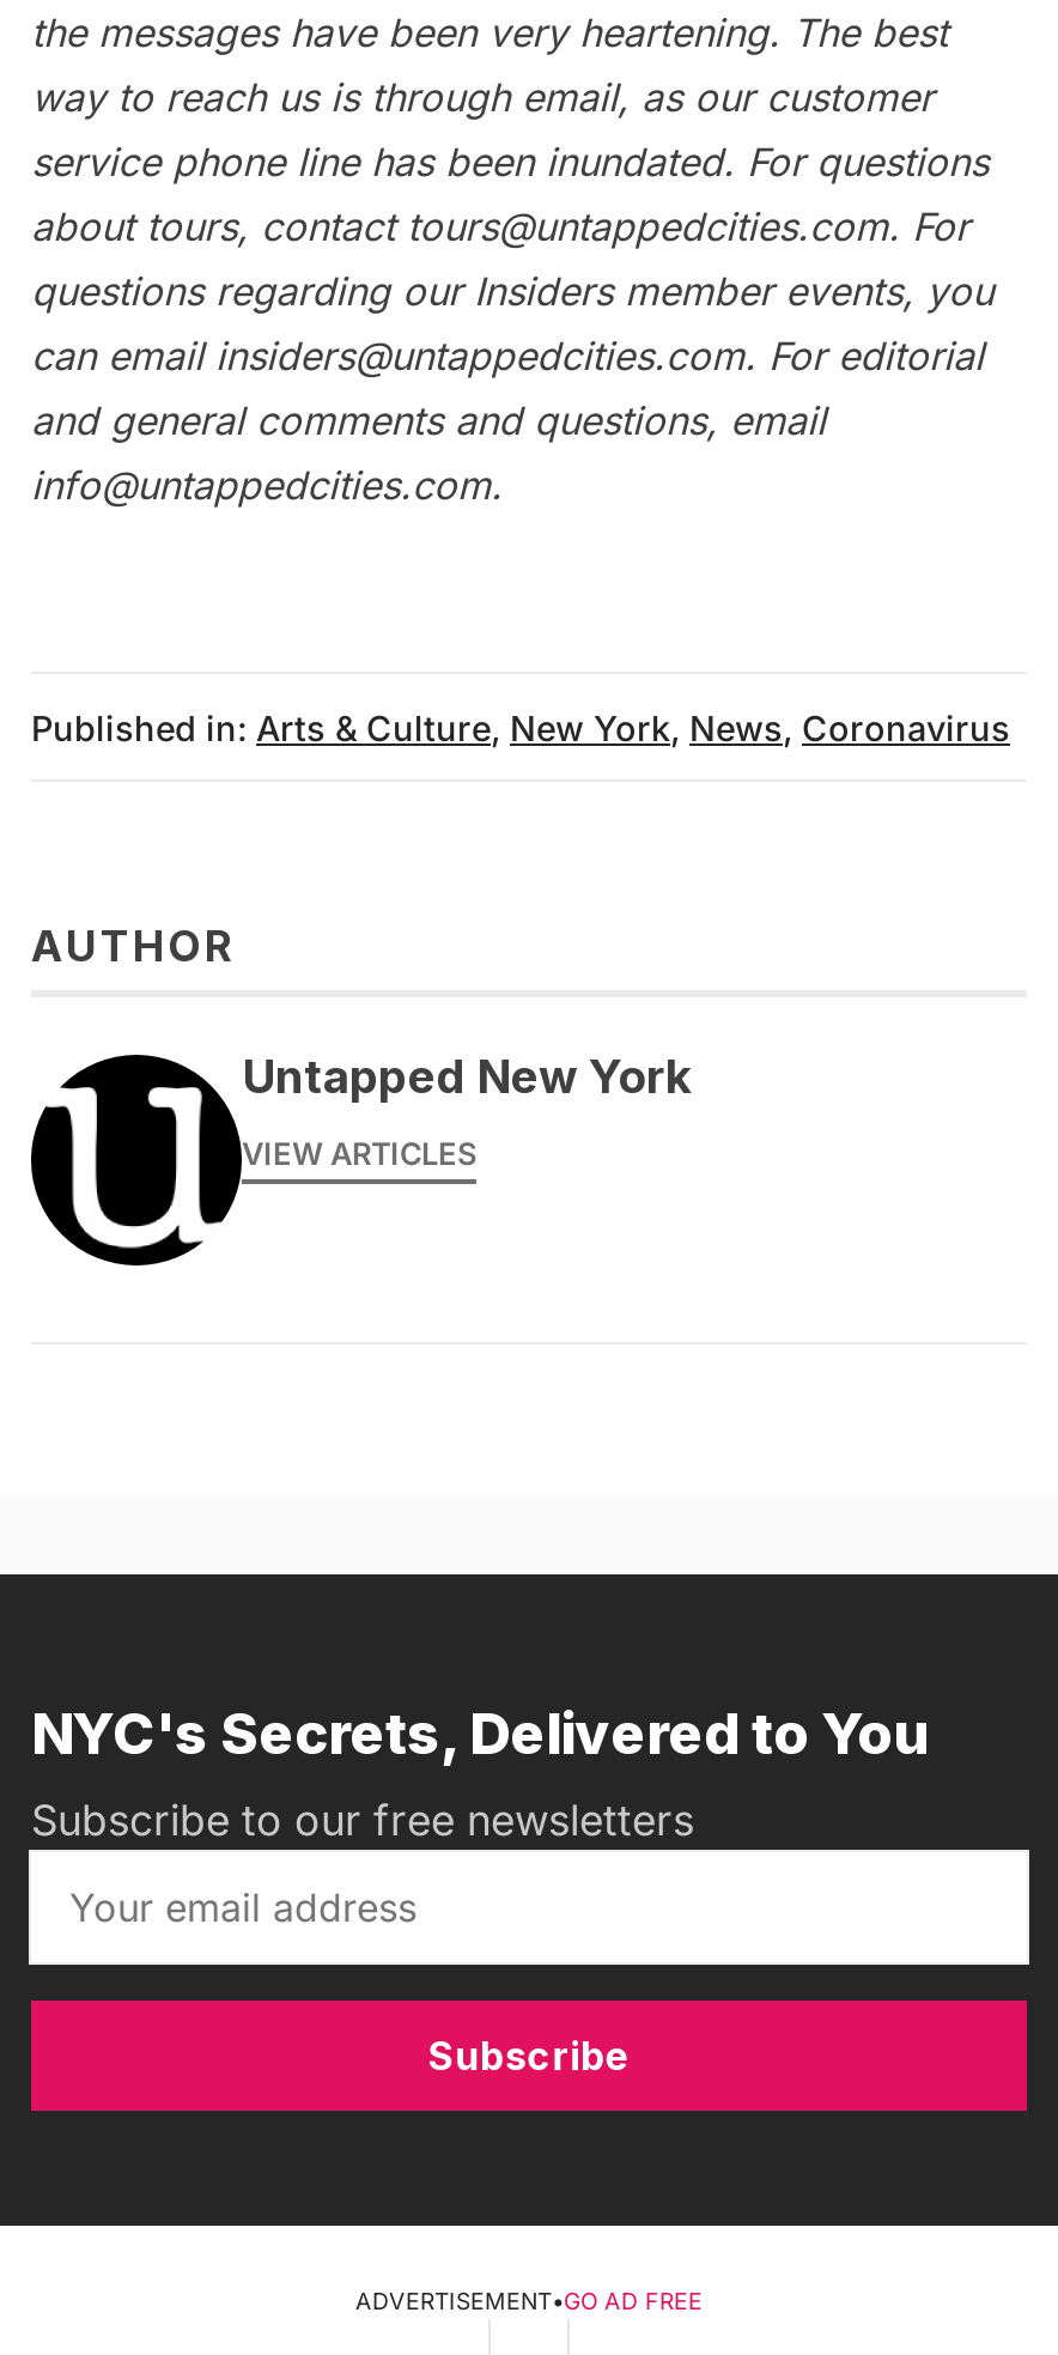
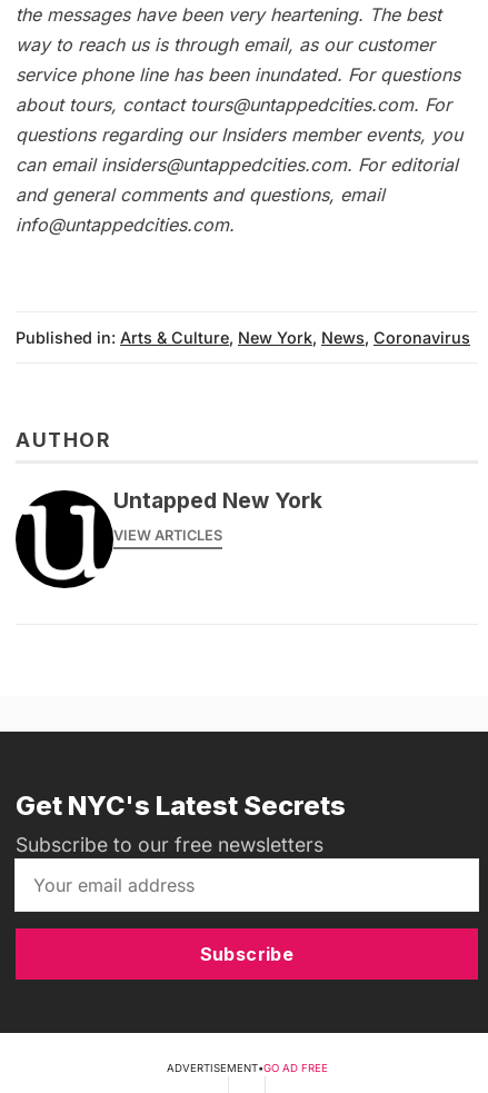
- NYC's Secrets, Delivered to You
+ Get NYC's Latest Secrets
